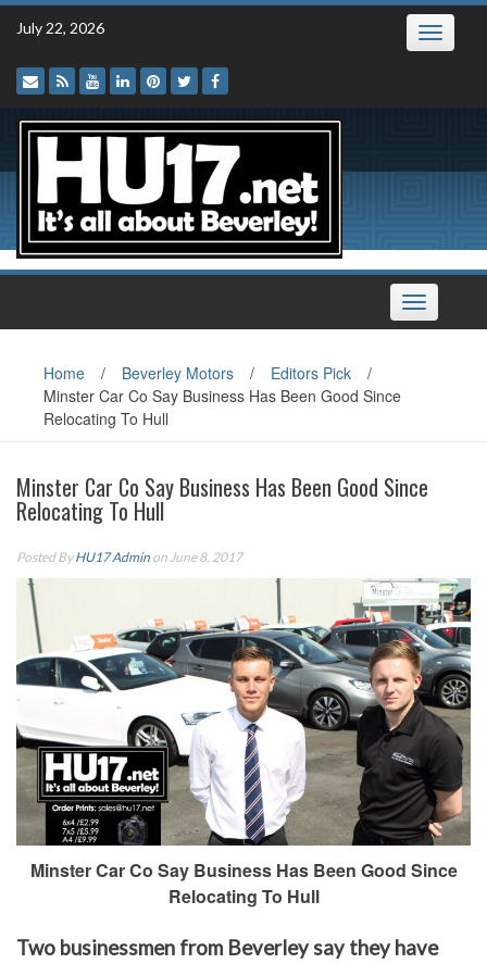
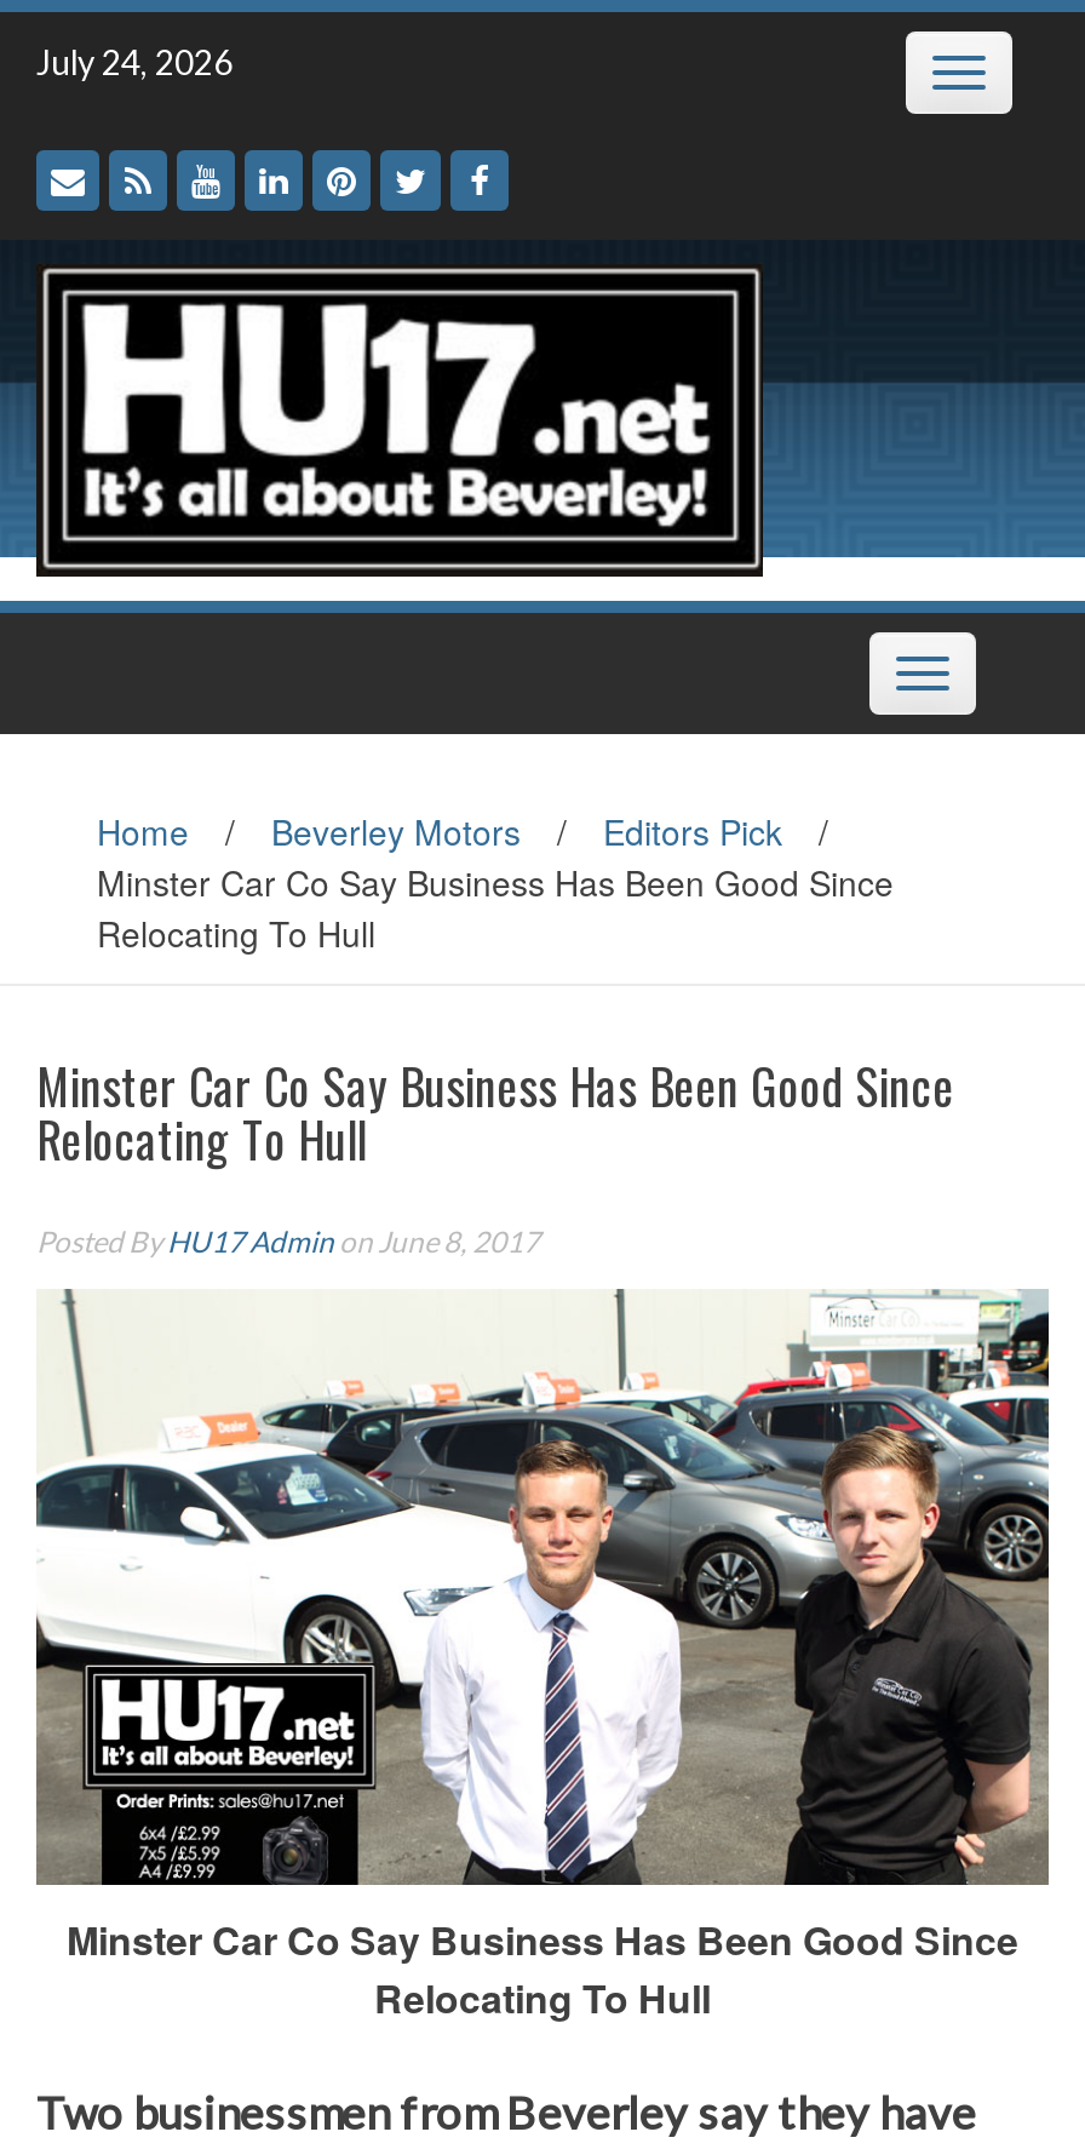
- July 22, 2026
+ July 24, 2026
